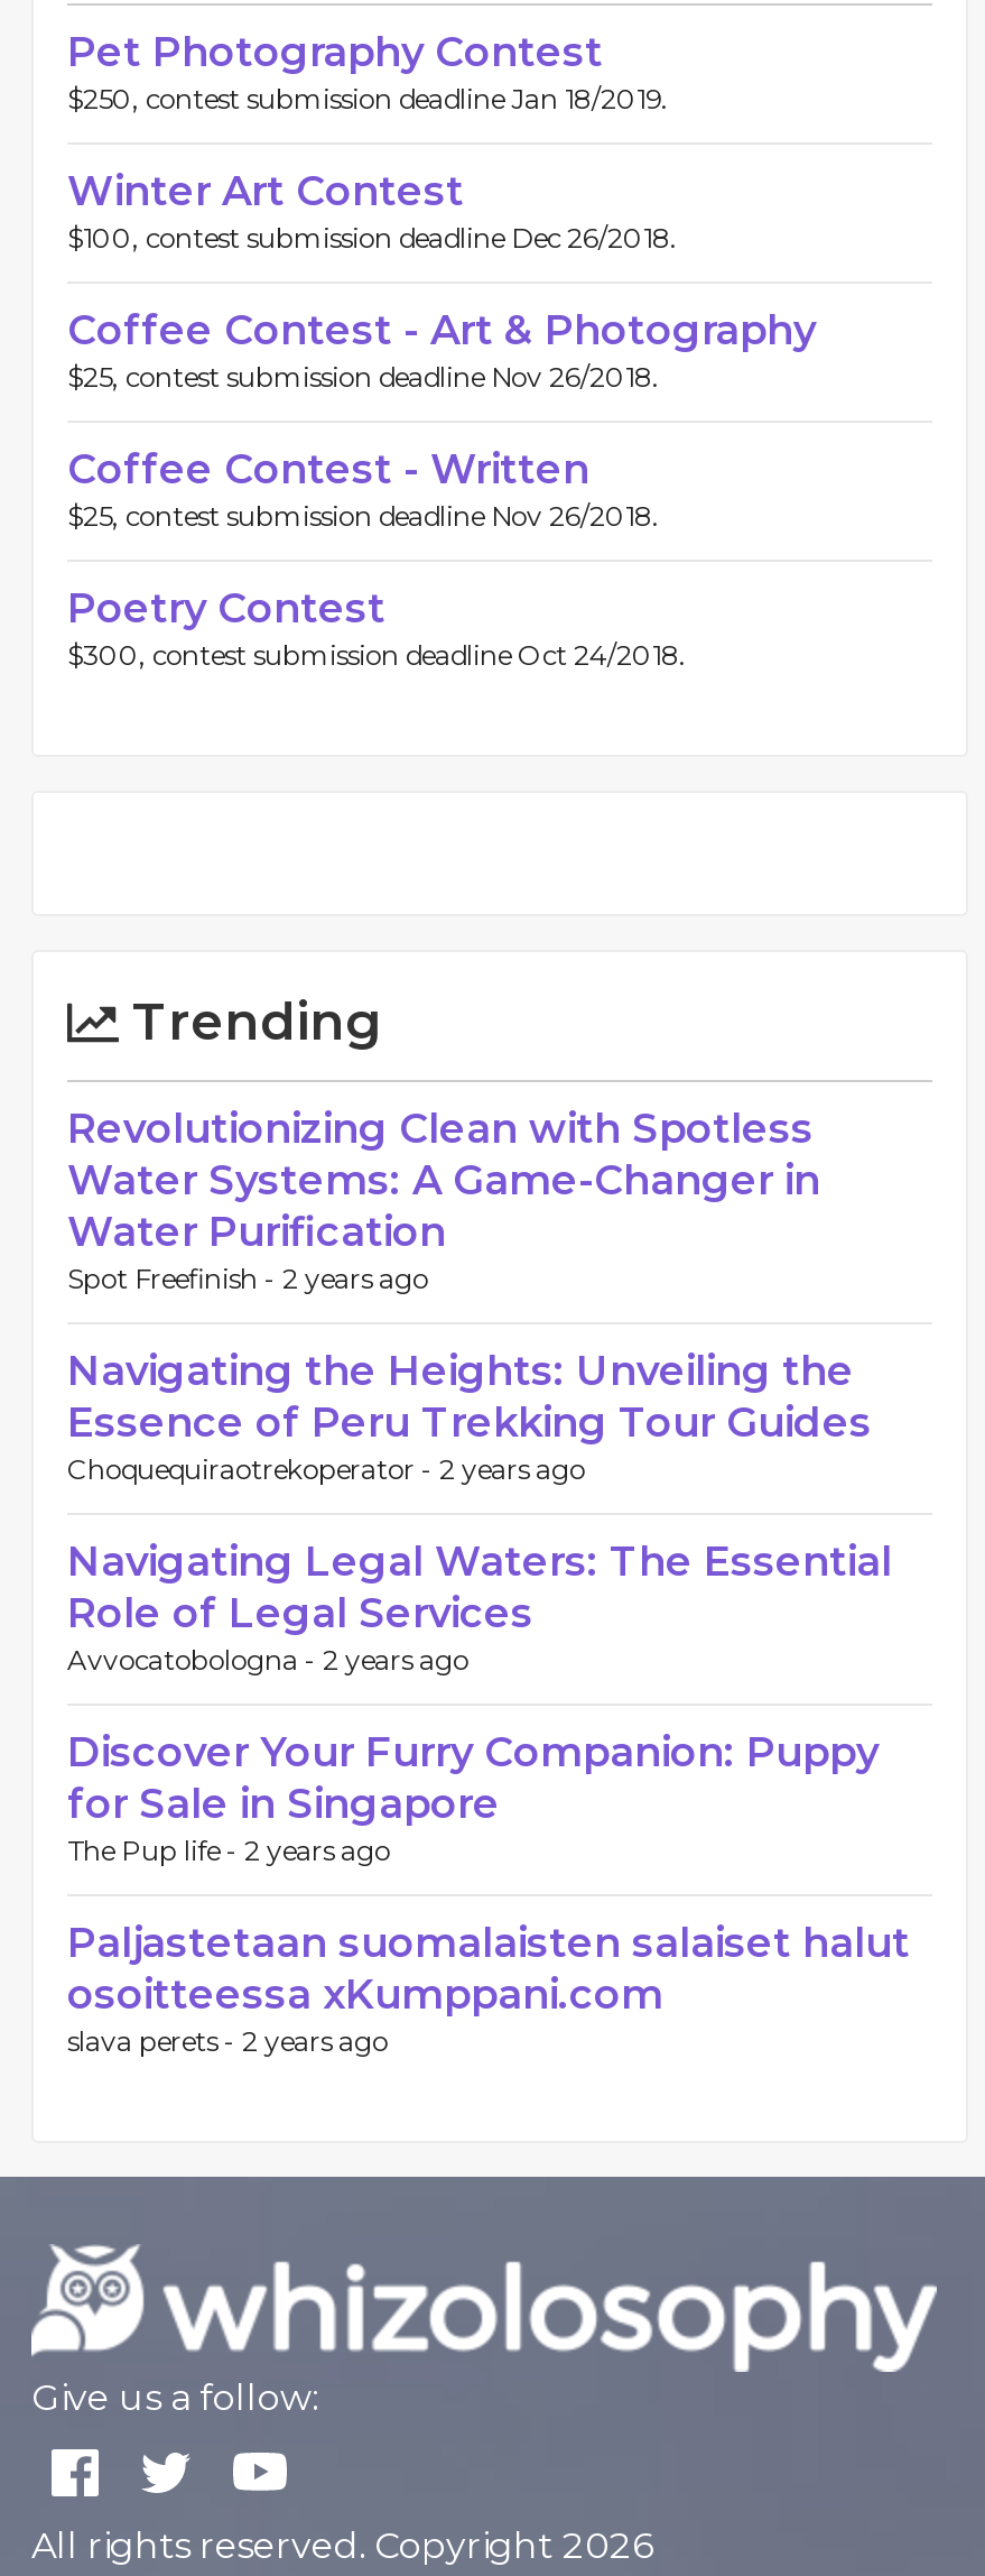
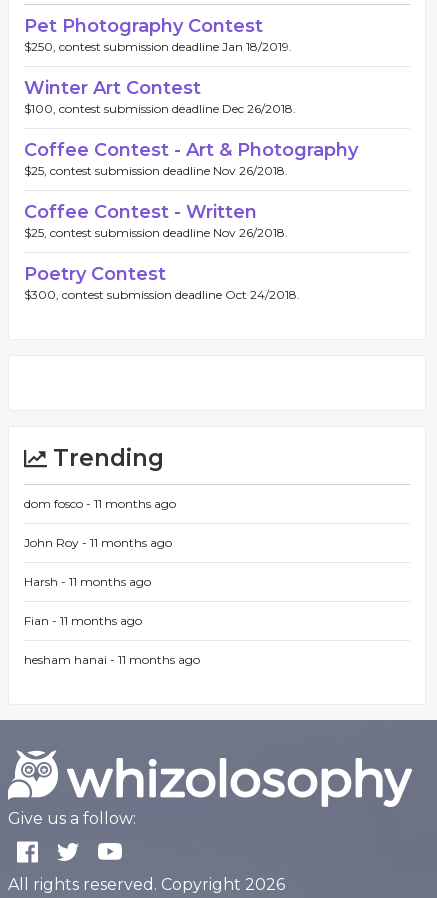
- Revolutionizing Clean with Spotless
- Water Systems: A Game-Changer in
- Water Purification
- Spot Freefinish - 2 years ago
+ dom fosco - 11 months ago

- Navigating the Heights: Unveiling the
- Essence of Peru Trekking Tour Guides
- Choquequiraotrekoperator - 2 years ago
+ John Roy - 11 months ago

- Navigating Legal Waters: The Essential
- Role of Legal Services
- Avvocatobologna - 2 years ago
+ Harsh - 11 months ago

- Discover Your Furry Companion: Puppy
- for Sale in Singapore
- The Pup life - 2 years ago
+ Fian - 11 months ago

- Paljastetaan suomalaisten salaiset halut
- osoitteessa xKumppani.com
- slava perets - 2 years ago
+ hesham hanai - 11 months ago
